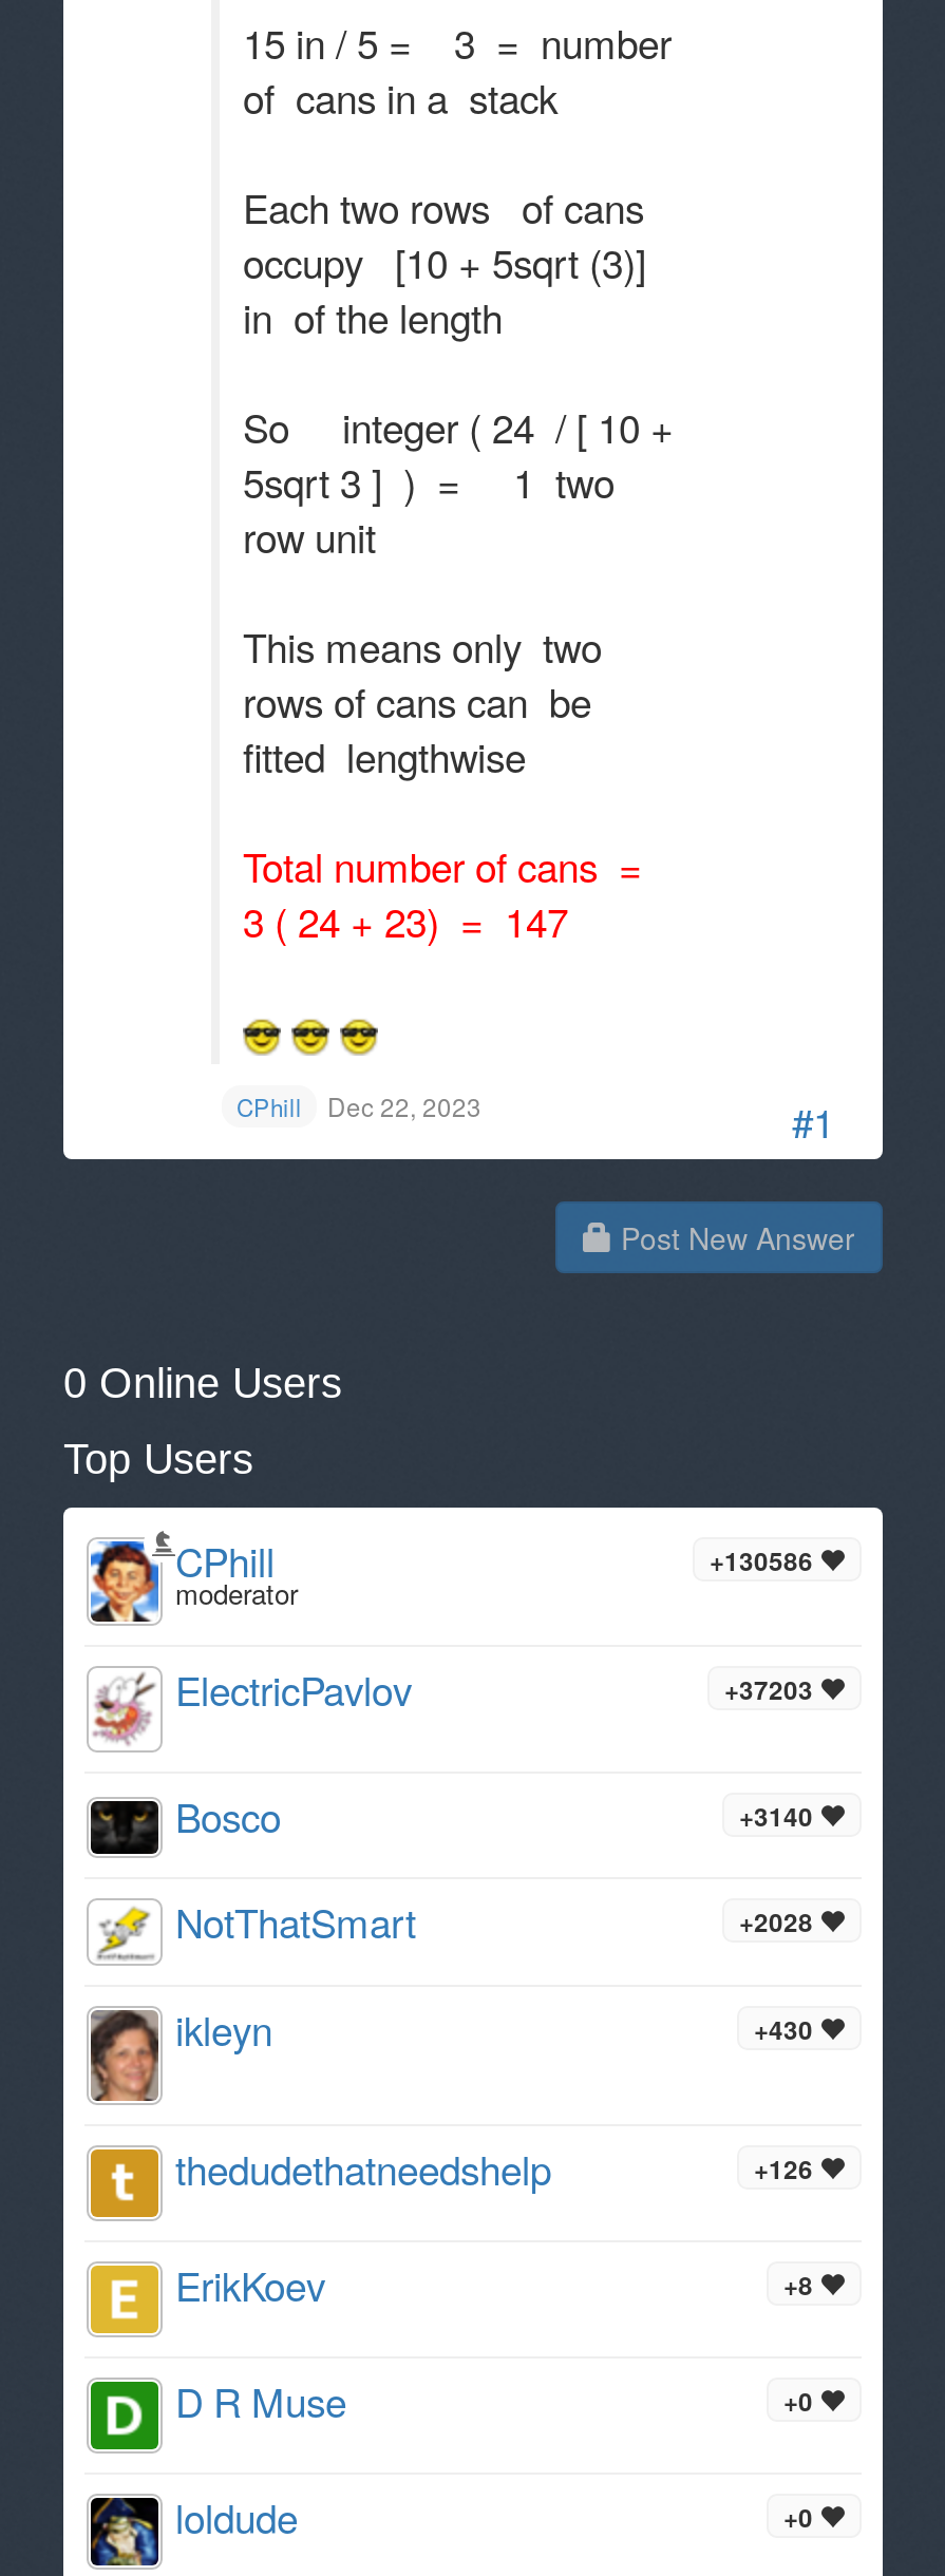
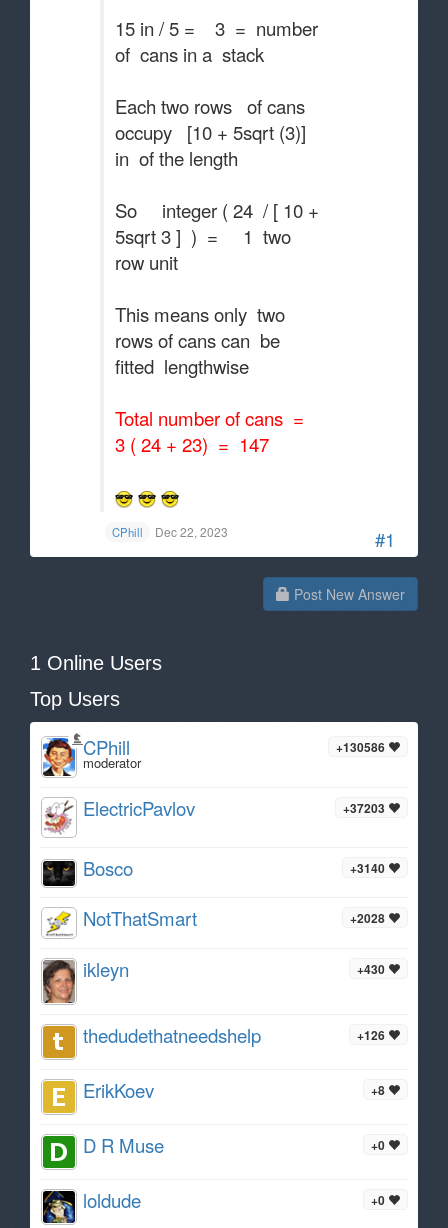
- 0 Online Users
+ 1 Online Users
